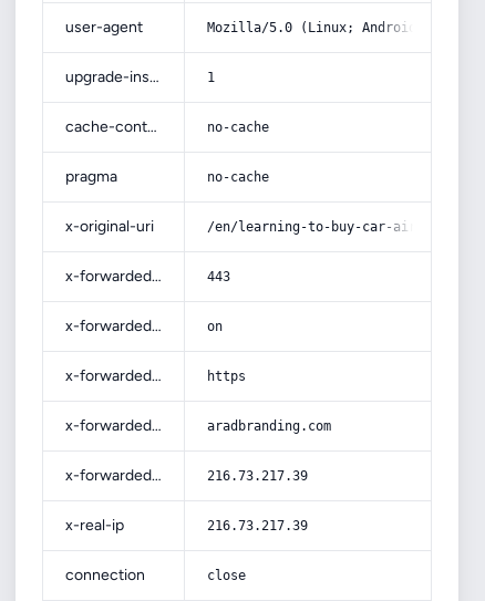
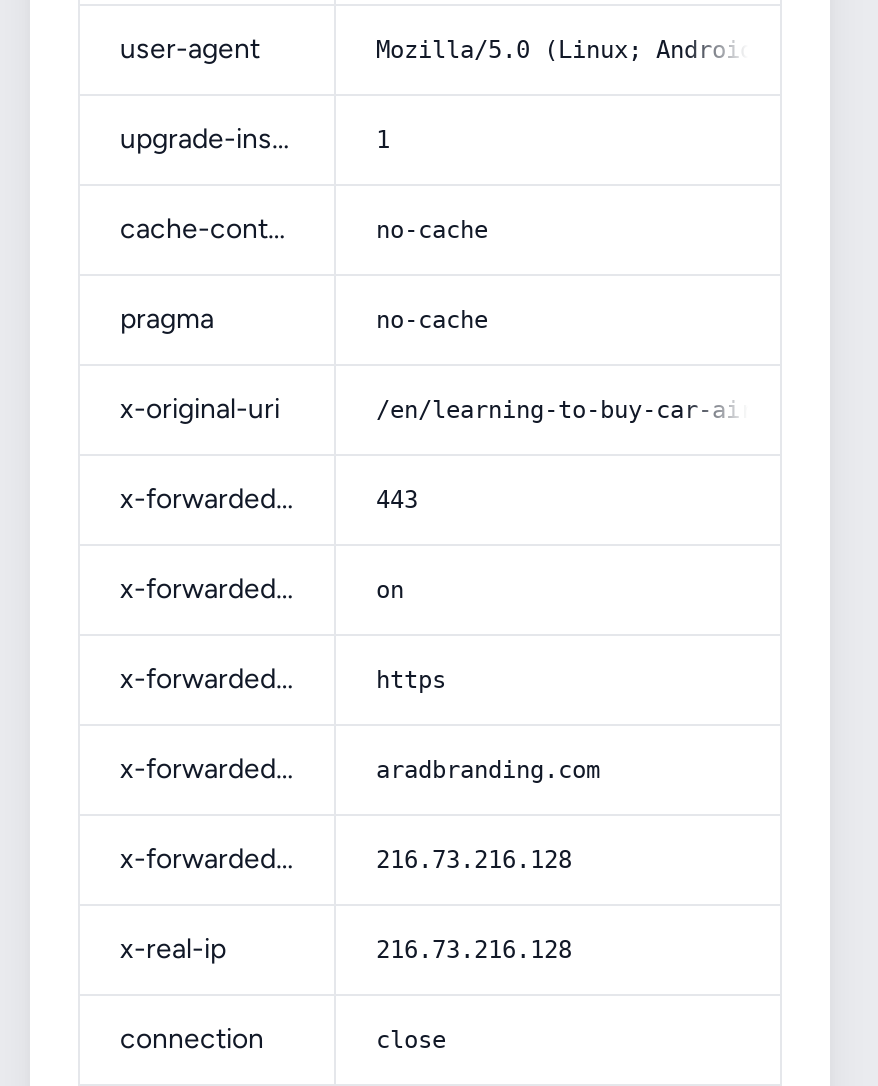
- 216.73.217.39
+ 216.73.216.128

- 216.73.217.39
+ 216.73.216.128
